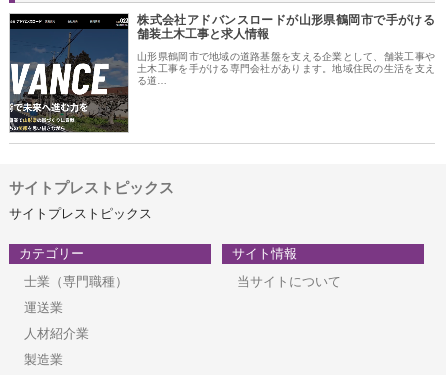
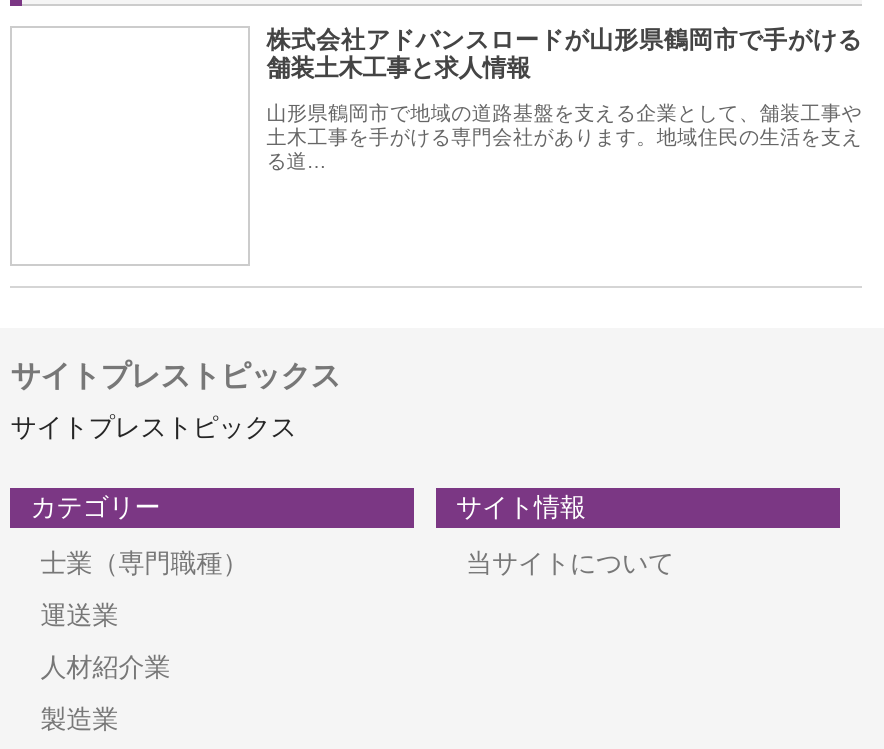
- [image]
